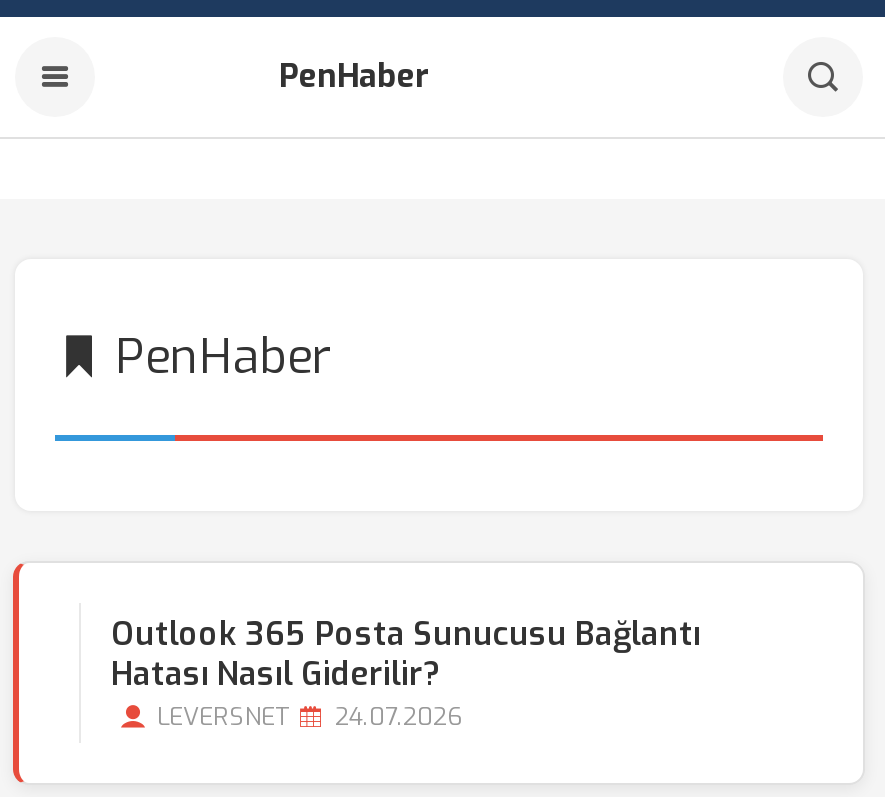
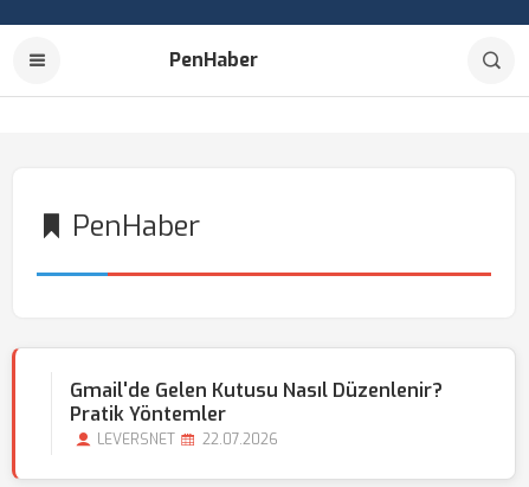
- Outlook 365 Posta Sunucusu Bağlantı
- Hatası Nasıl Giderilir?
+ Gmail'de Gelen Kutusu Nasıl Düzenlenir?
+ Pratik Yöntemler

- LEVERSNET 24.07.2026
+ LEVERSNET 22.07.2026
